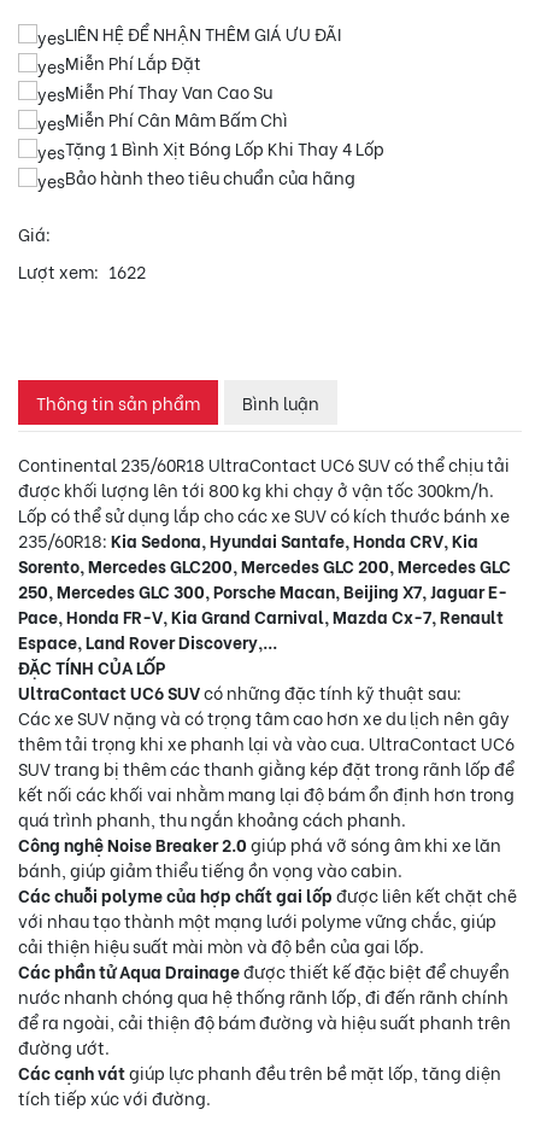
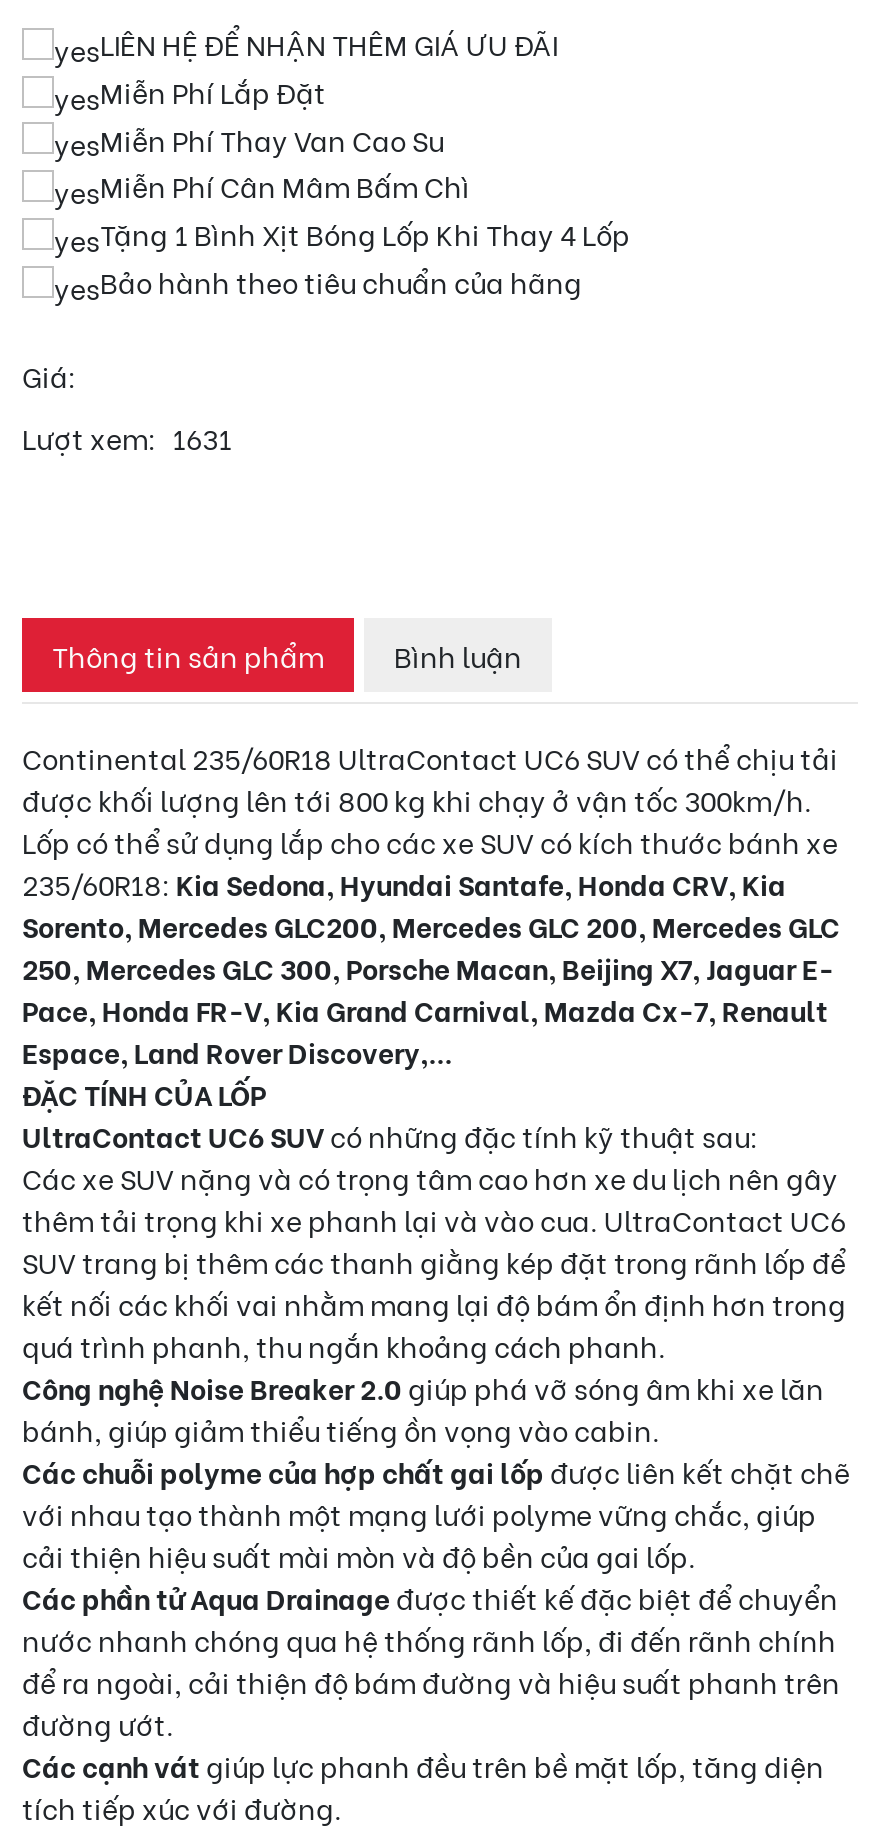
- Lượt xem: 1622
+ Lượt xem: 1631
